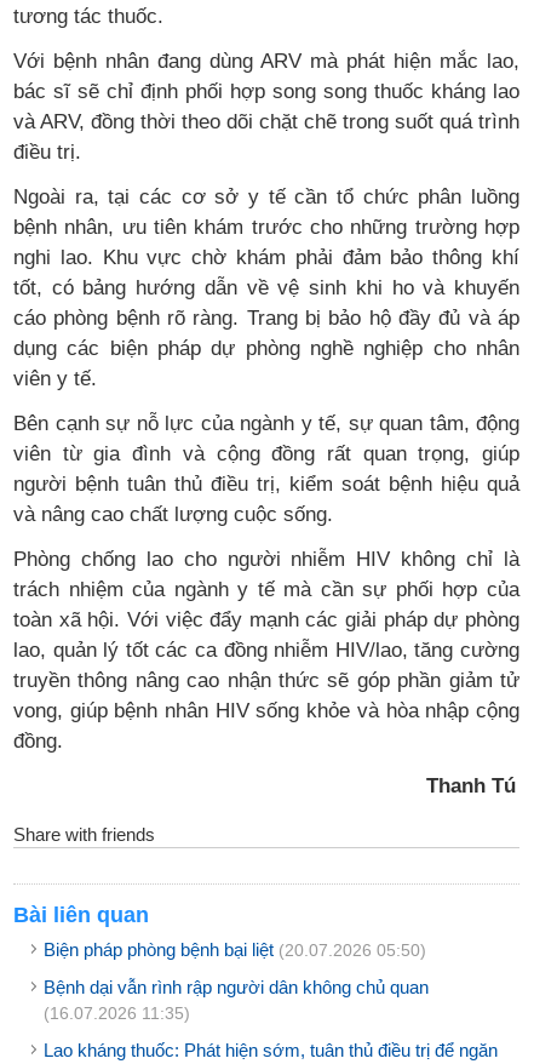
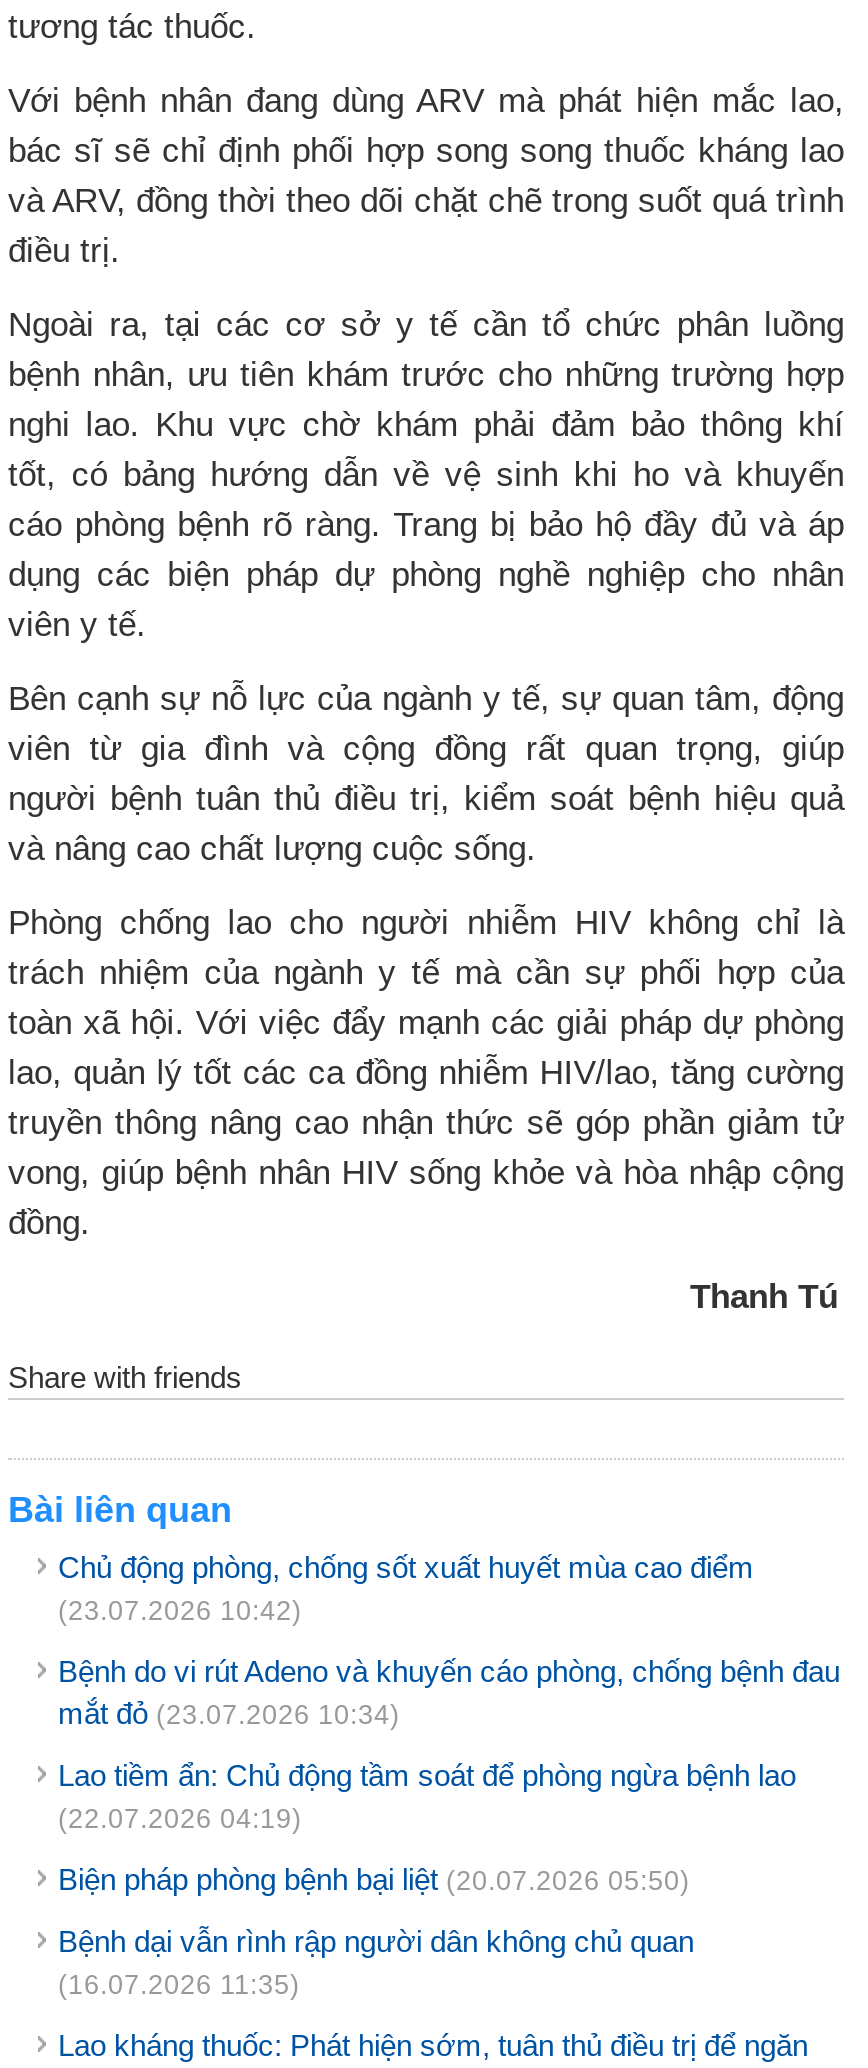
+ Chủ động phòng, chống sốt xuất huyết mùa cao điểm
+ (23.07.2026 10:42)
+ Bệnh do vi rút Adeno và khuyến cáo phòng, chống bệnh đau
+ mắt đỏ (23.07.2026 10:34)
+ Lao tiềm ẩn: Chủ động tầm soát để phòng ngừa bệnh lao
+ (22.07.2026 04:19)
